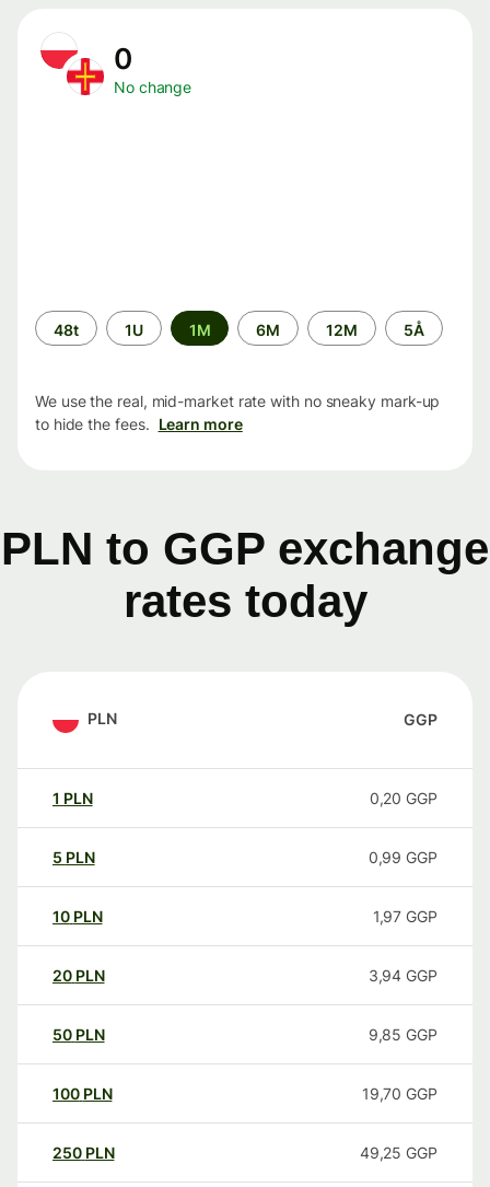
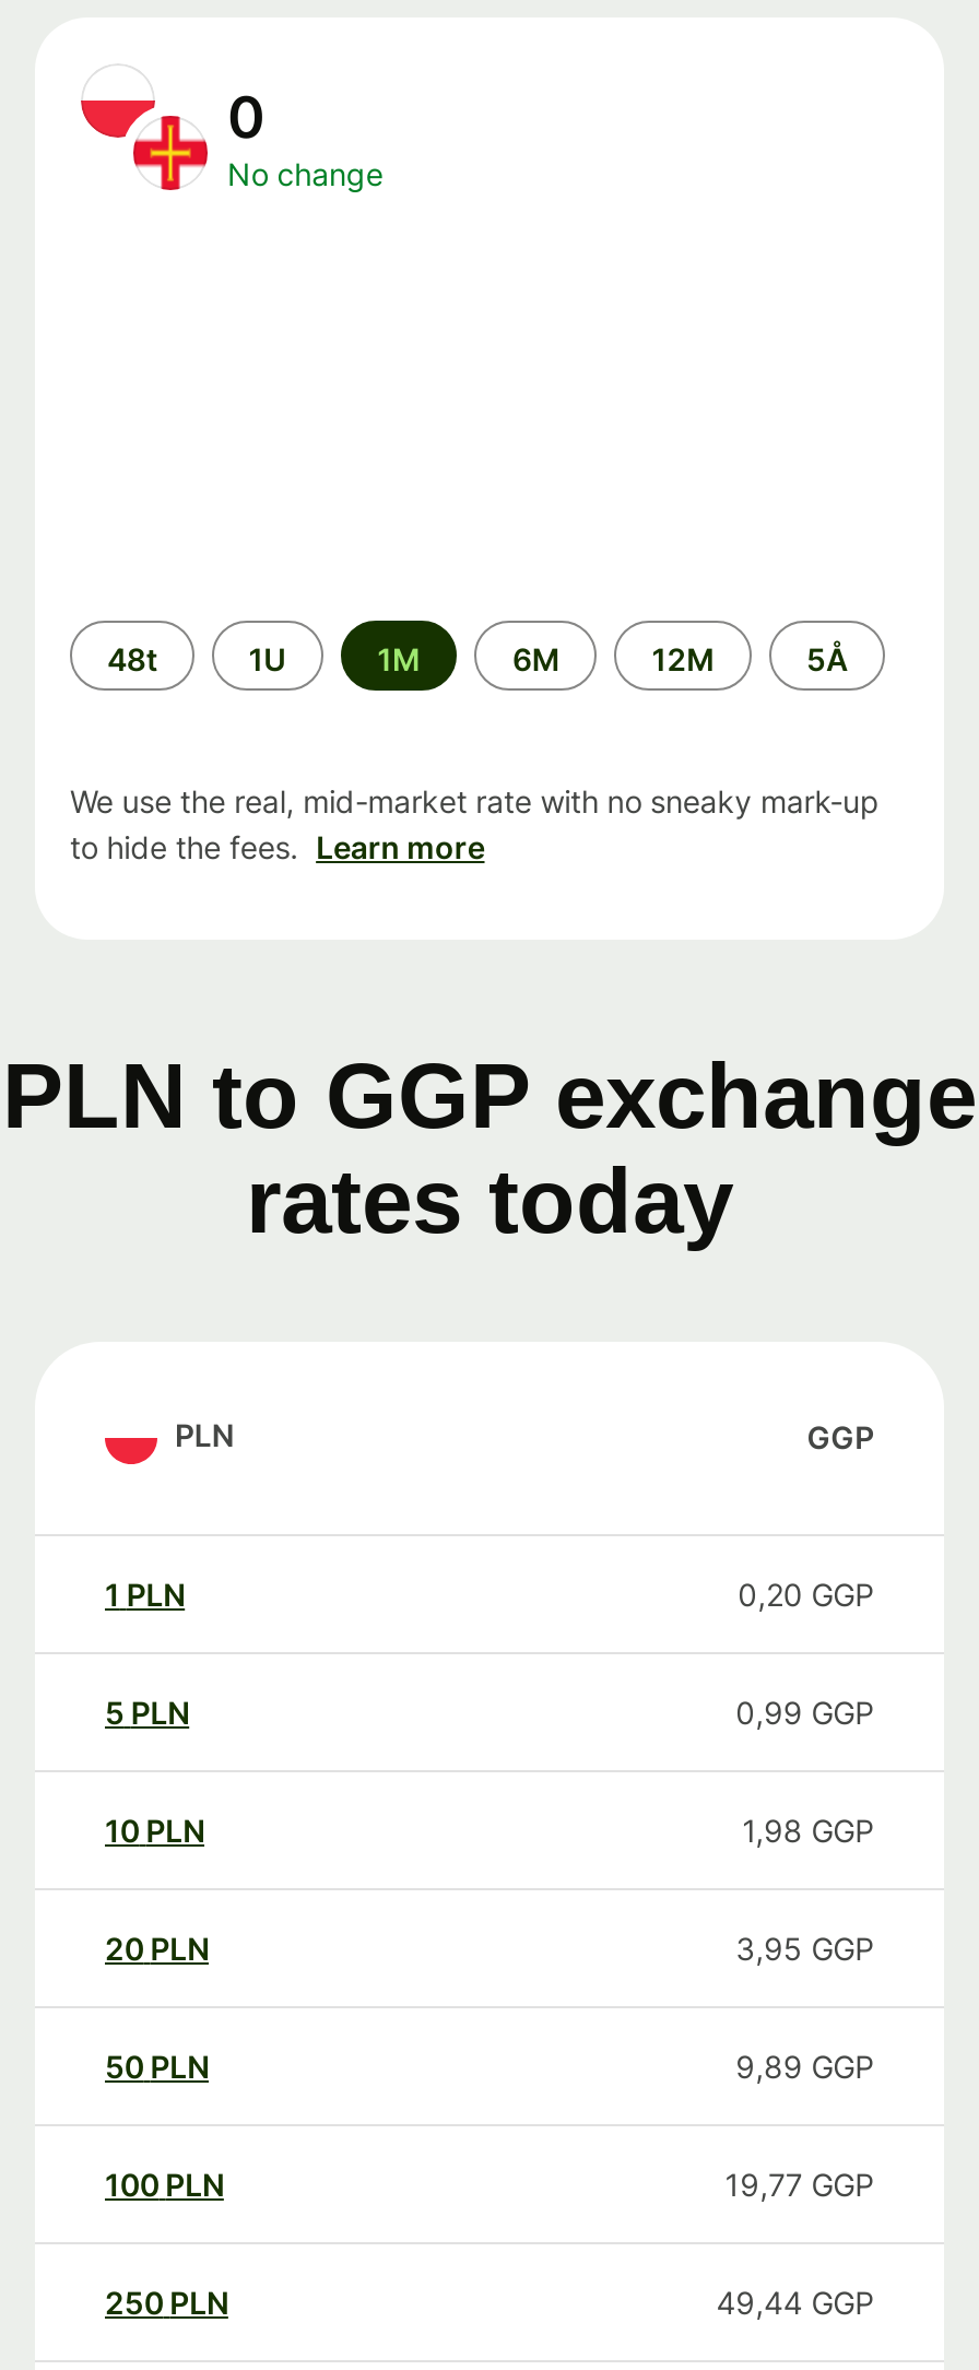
- 1,97 GGP
+ 1,98 GGP

- 3,94 GGP
+ 3,95 GGP

- 9,85 GGP
+ 9,89 GGP

- 19,70 GGP
+ 19,77 GGP

- 49,25 GGP
+ 49,44 GGP
